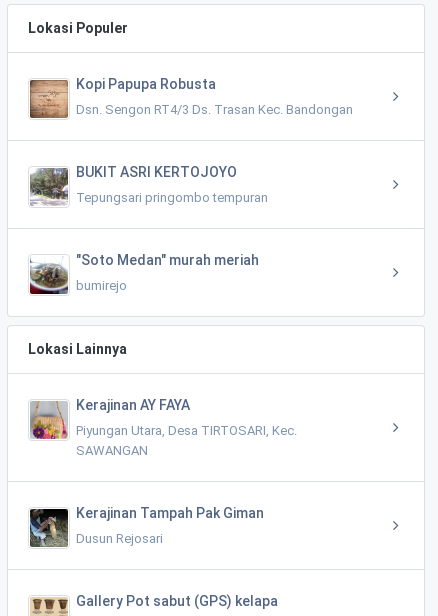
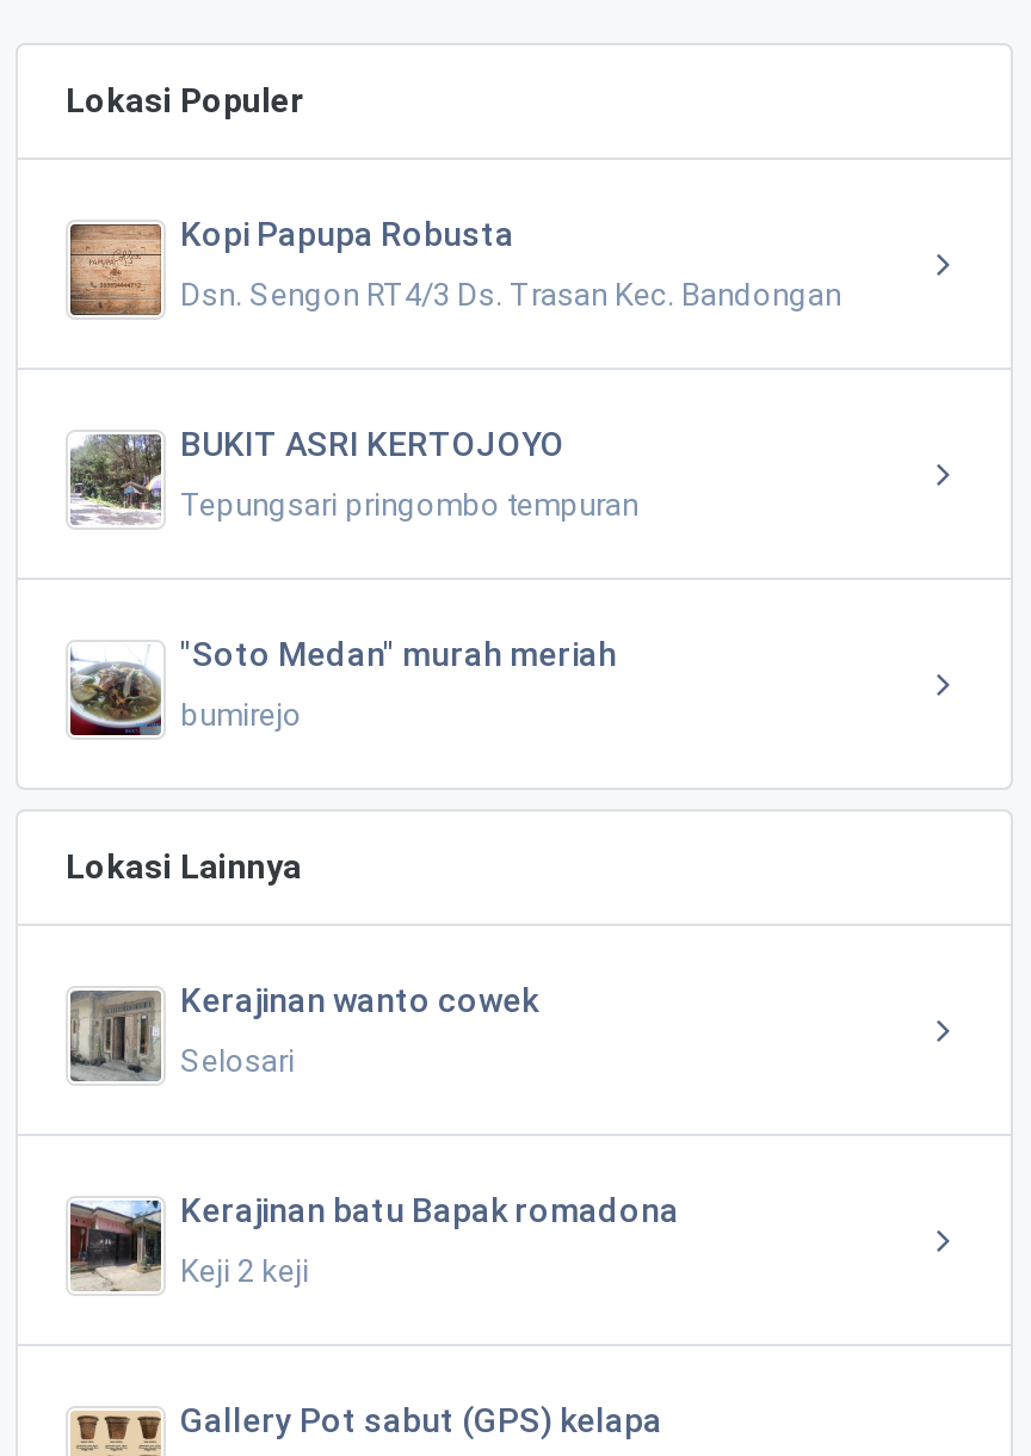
- [image]
- Kerajinan AY FAYA
+ [image]
+ Kerajinan wanto cowek

- Piyungan Utara, Desa TIRTOSARI, Kec.
- SAWANGAN
+ Selosari

- [image]
- Kerajinan Tampah Pak Giman
+ [image]
+ Kerajinan batu Bapak romadona

- Dusun Rejosari
+ Keji 2 keji
